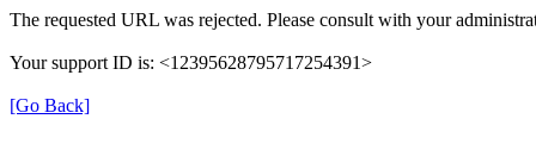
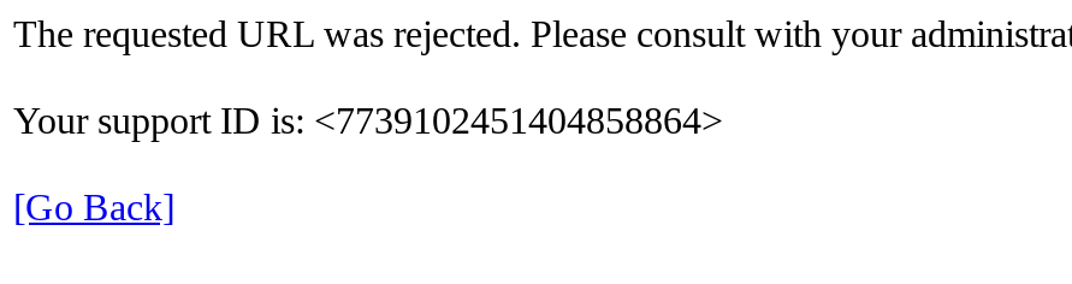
- Your support ID is: <12395628795717254391>
+ Your support ID is: <7739102451404858864>
